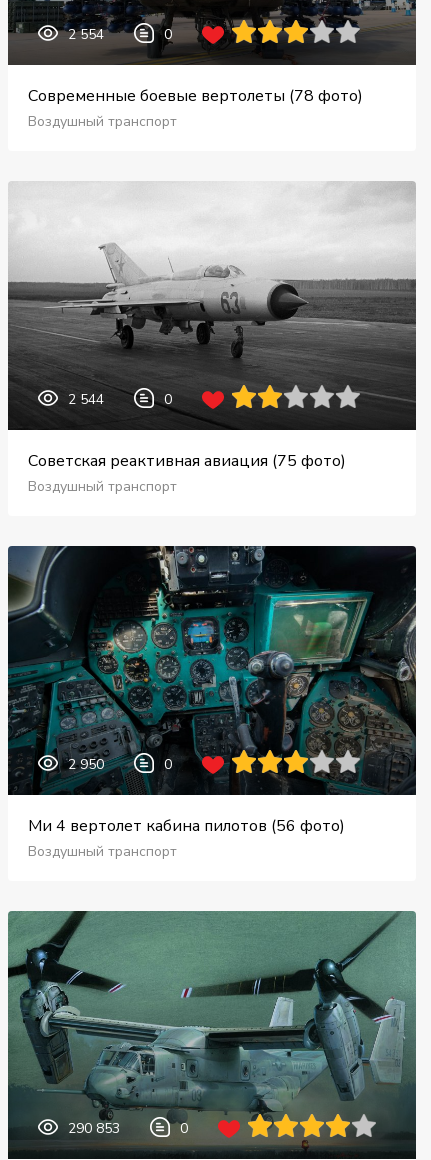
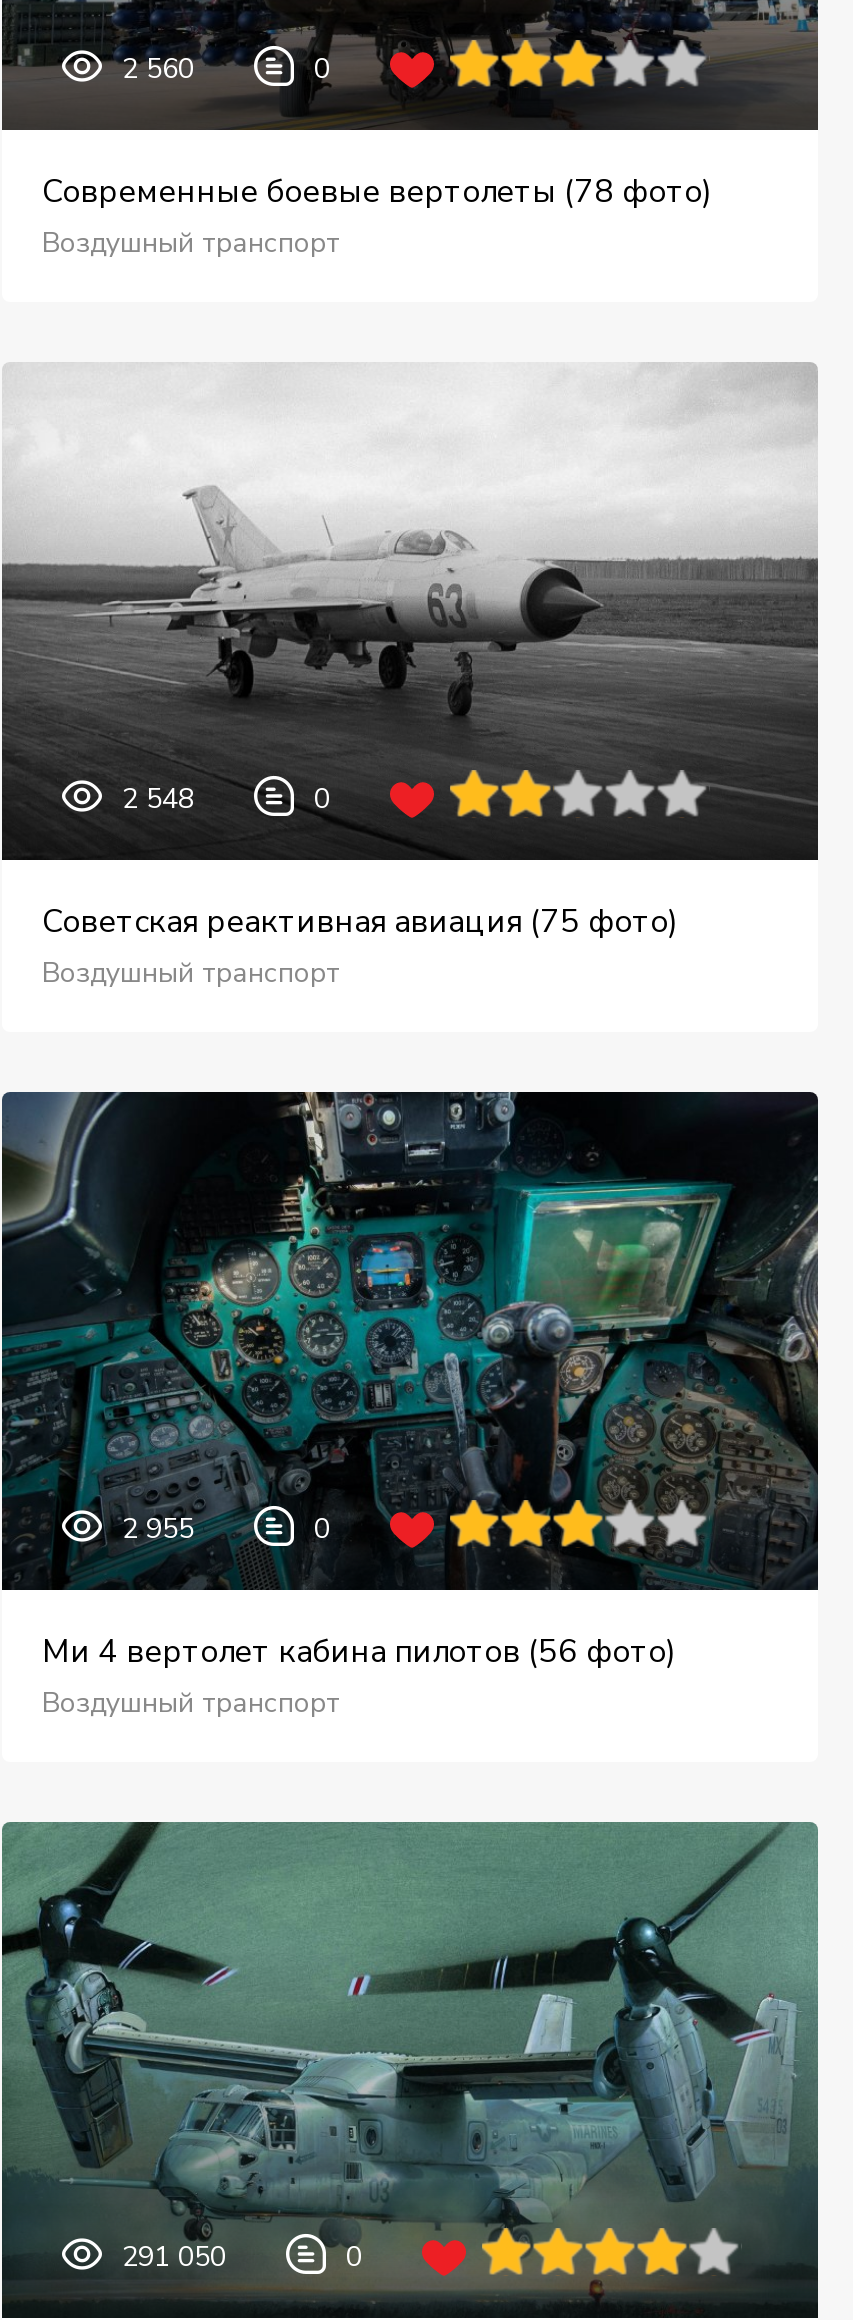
- 2 554
+ 2 560

- 2 544
+ 2 548

- 2 950
+ 2 955

- 290 853
+ 291 050
